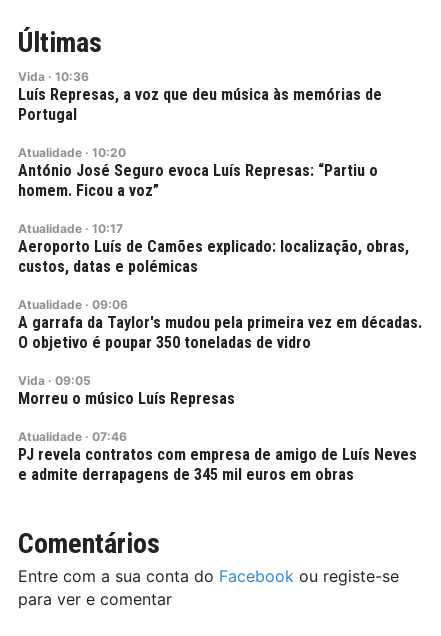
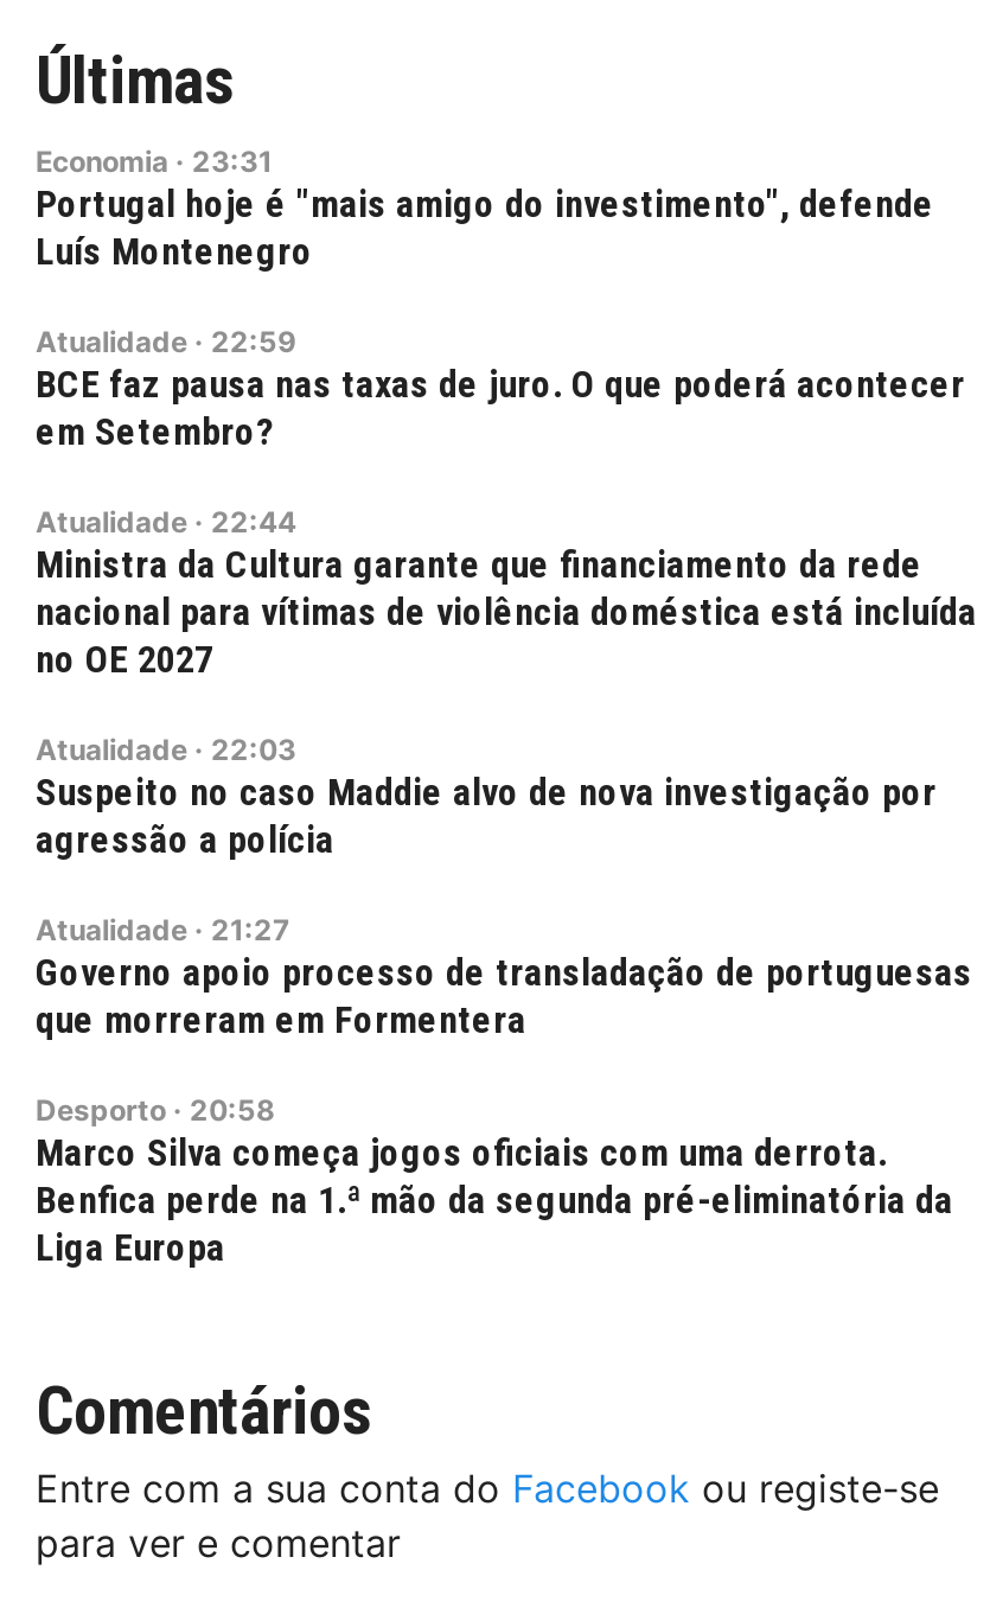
- Vida · 10:36
- Luís Represas, a voz que deu música às memórias de
- Portugal
+ Economia · 23:31
+ Portugal hoje é "mais amigo do investimento", defende
+ Luís Montenegro

- Atualidade · 10:20
- António José Seguro evoca Luís Represas: “Partiu o
- homem. Ficou a voz”
+ Atualidade · 22:59
+ BCE faz pausa nas taxas de juro. O que poderá acontecer
+ em Setembro?

- Atualidade · 10:17
- Aeroporto Luís de Camões explicado: localização, obras,
- custos, datas e polémicas
+ Atualidade · 22:44
+ Ministra da Cultura garante que financiamento da rede
+ nacional para vítimas de violência doméstica está incluída
+ no OE 2027

- Atualidade · 09:06
- A garrafa da Taylor's mudou pela primeira vez em décadas.
- O objetivo é poupar 350 toneladas de vidro
+ Atualidade · 22:03
+ Suspeito no caso Maddie alvo de nova investigação por
+ agressão a polícia

- Vida · 09:05
- Morreu o músico Luís Represas
+ Atualidade · 21:27
+ Governo apoio processo de transladação de portuguesas
+ que morreram em Formentera

- Atualidade · 07:46
- PJ revela contratos com empresa de amigo de Luís Neves
- e admite derrapagens de 345 mil euros em obras
+ Desporto · 20:58
+ Marco Silva começa jogos oficiais com uma derrota.
+ Benfica perde na 1.ª mão da segunda pré-eliminatória da
+ Liga Europa
